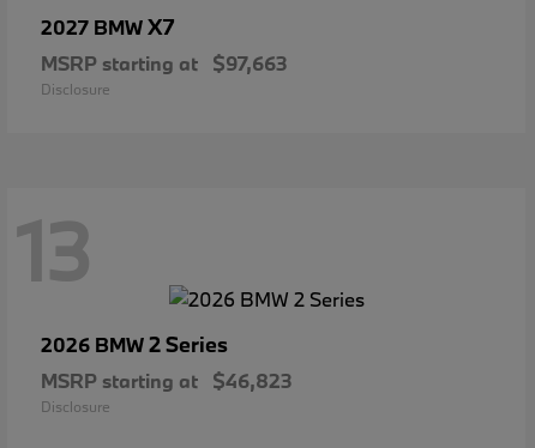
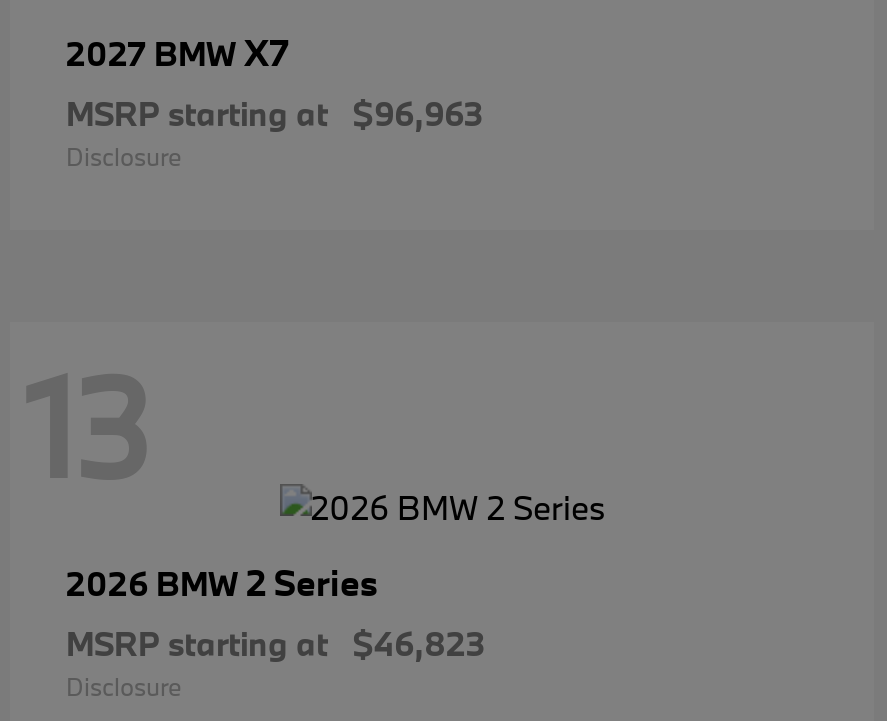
- MSRP starting at $97,663
+ MSRP starting at $96,963
